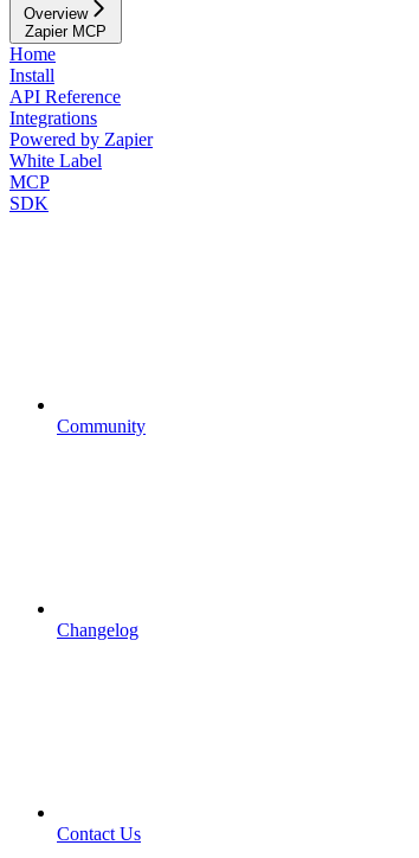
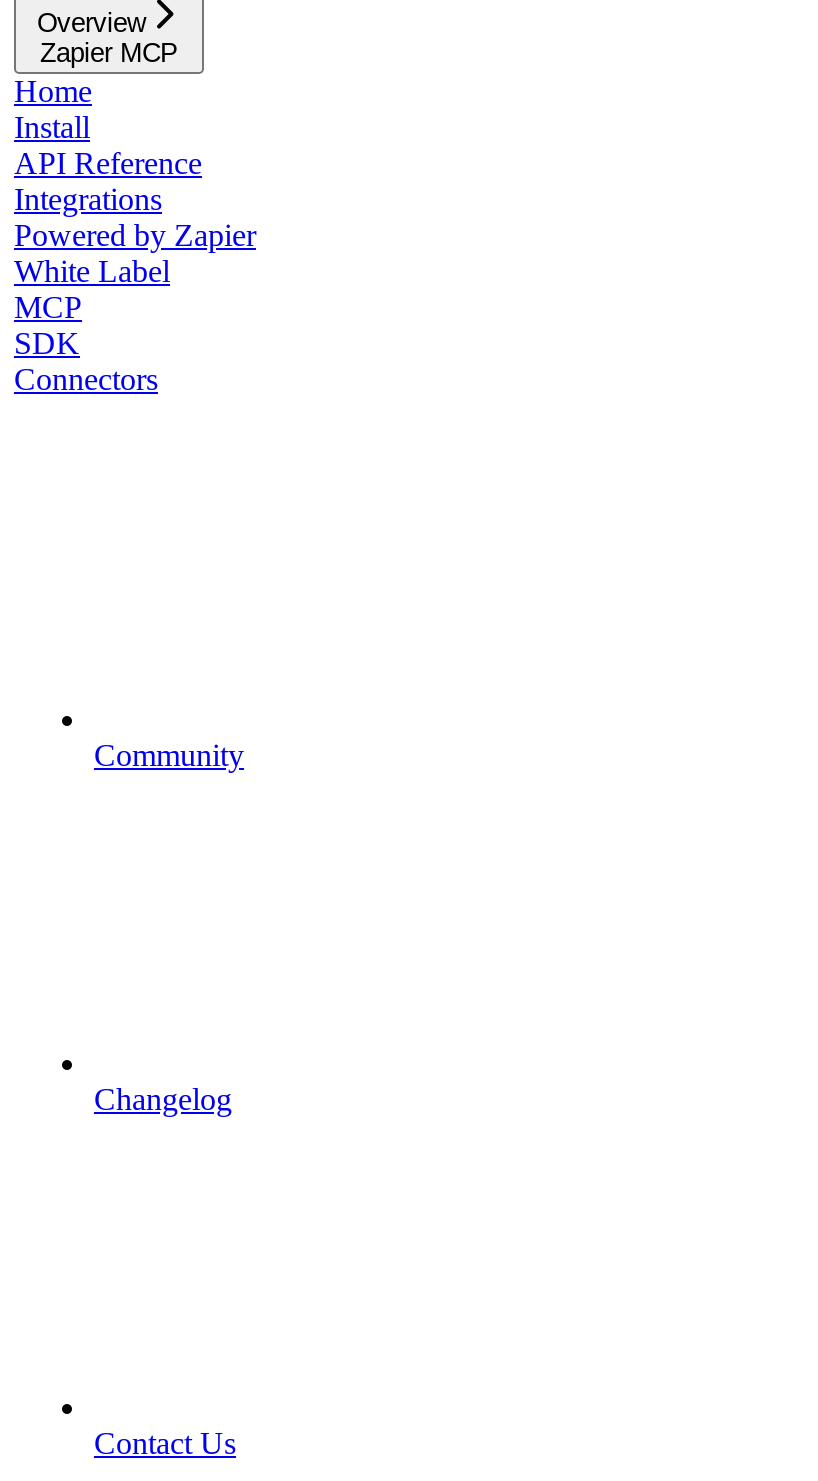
+ Connectors
